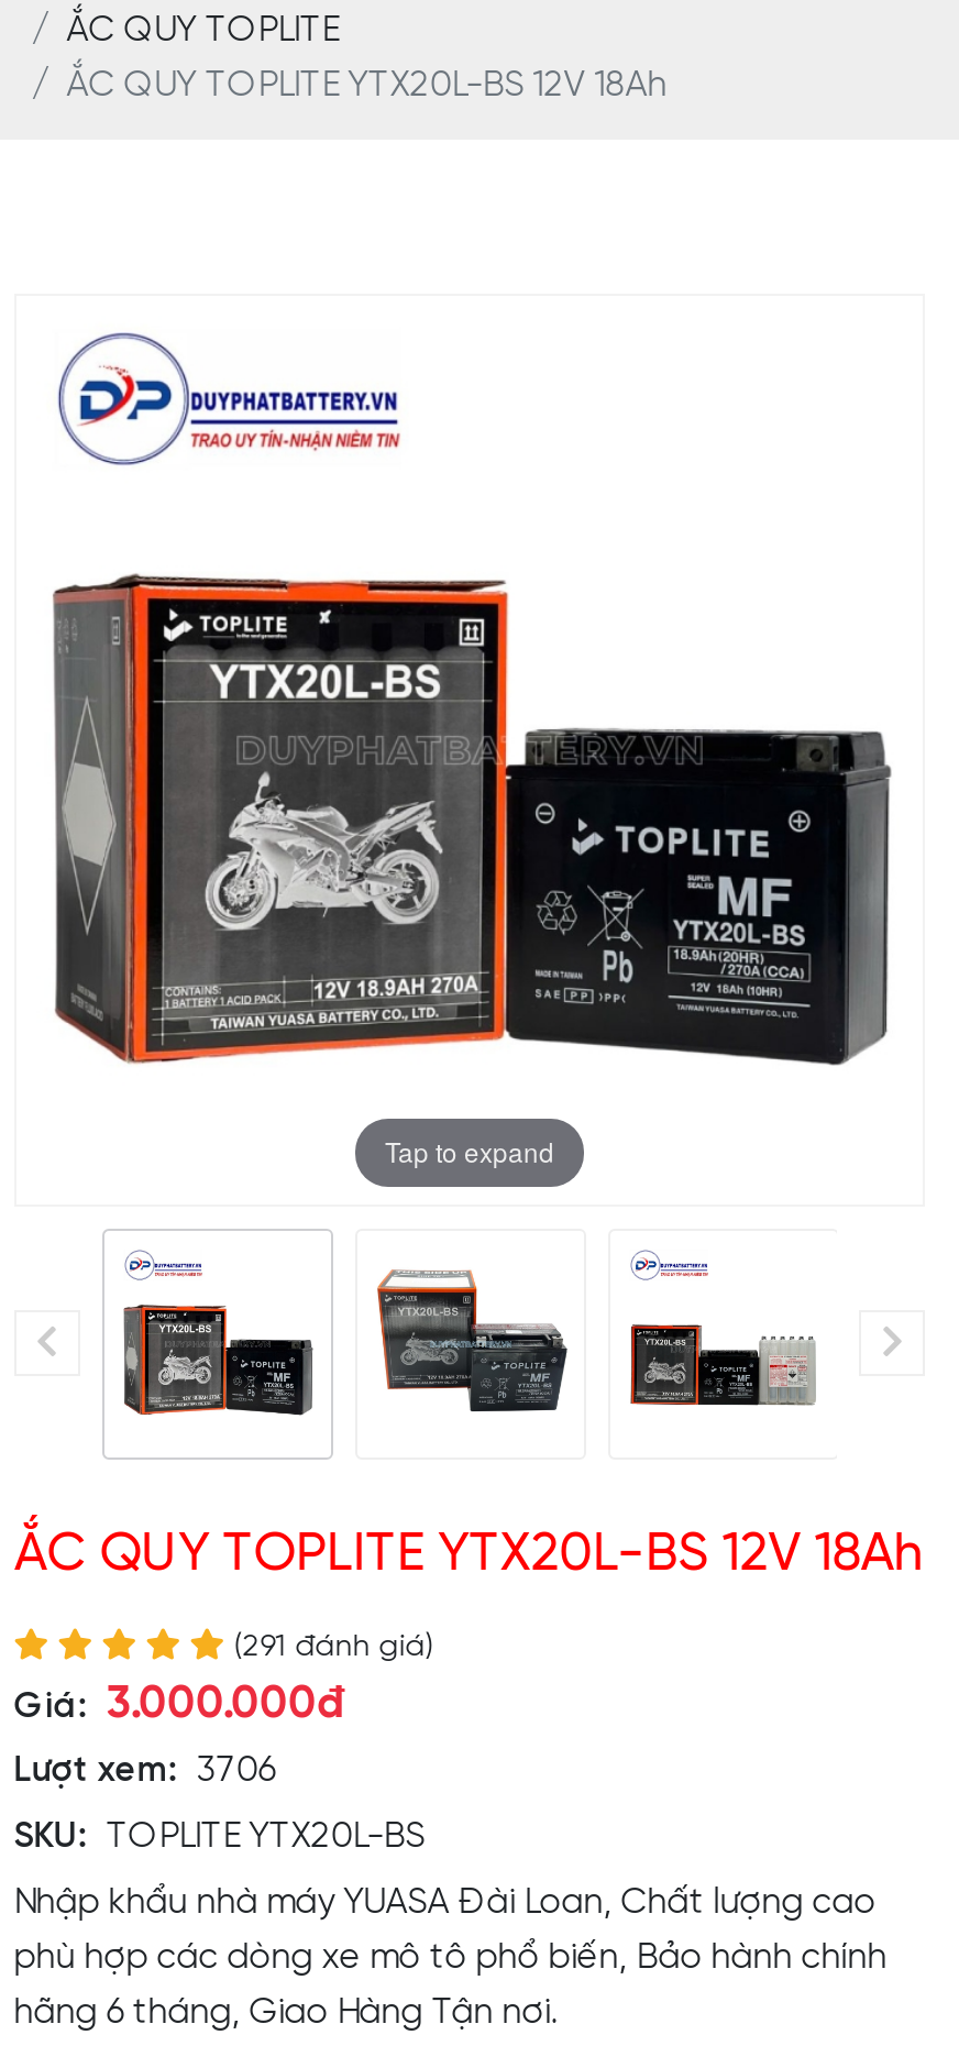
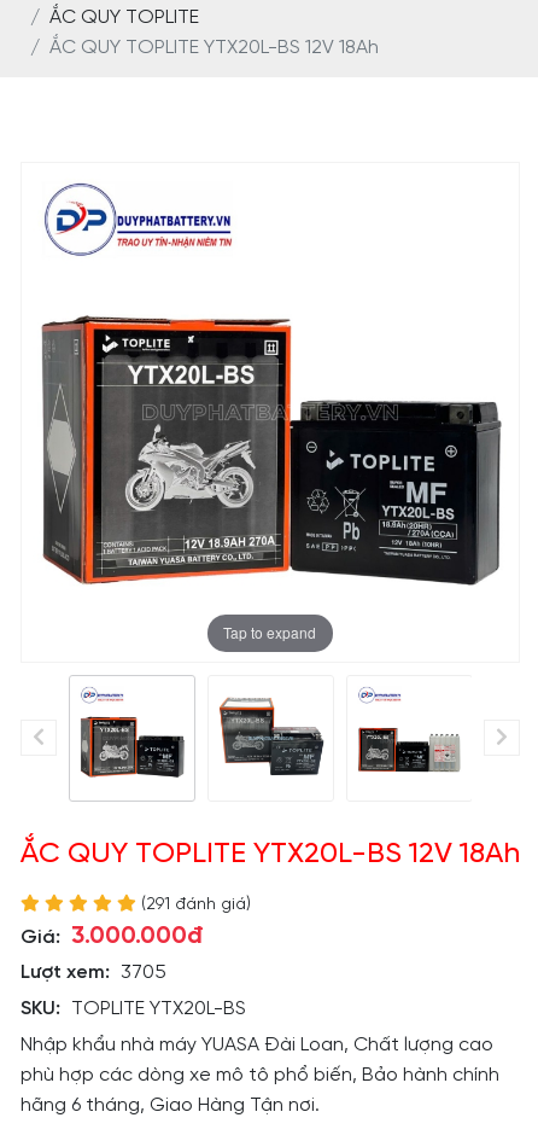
- Lượt xem: 3706
+ Lượt xem: 3705
